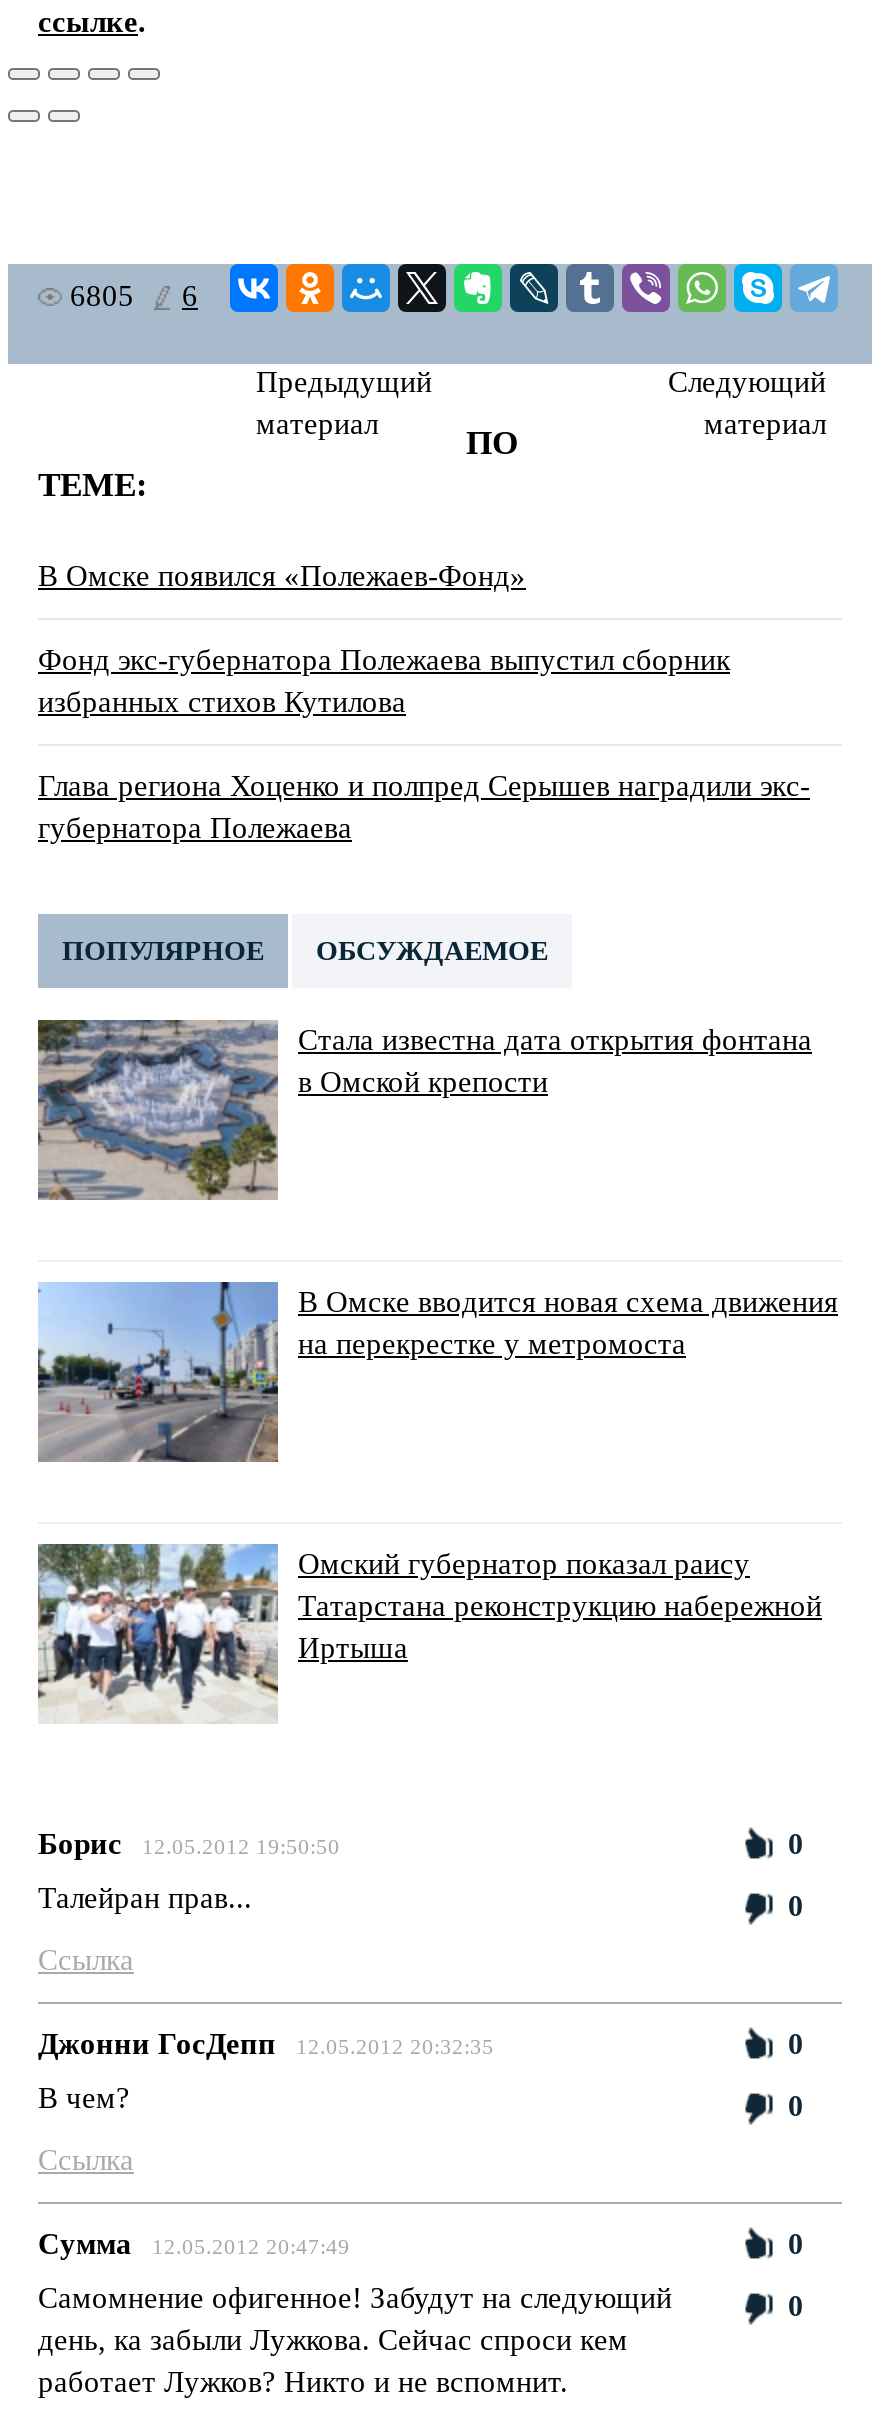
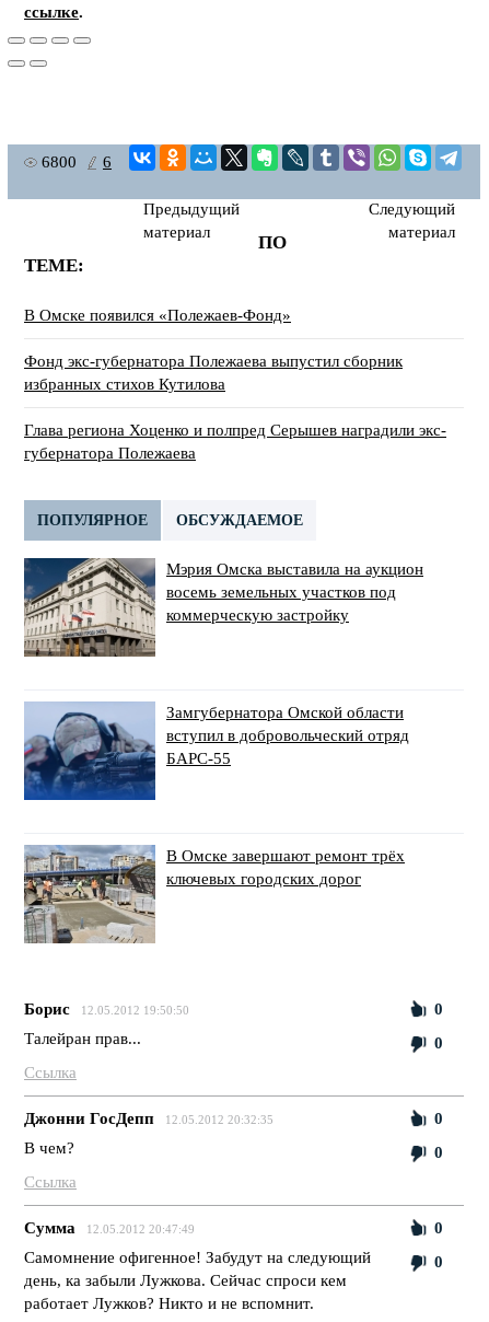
- 6805 6
+ 6800 6

- [image]
- Стала известна дата открытия фонтана
- в Омской крепости
+ [image]
+ Мэрия Омска выставила на аукцион
+ восемь земельных участков под
+ коммерческую застройку

- [image]
- В Омске вводится новая схема движения
- на перекрестке у метромоста
+ [image]
+ Замгубернатора Омской области
+ вступил в добровольческий отряд
+ БАРС-55

- [image]
- Омский губернатор показал раису
- Татарстана реконструкцию набережной
- Иртыша
+ [image]
+ В Омске завершают ремонт трёх
+ ключевых городских дорог
